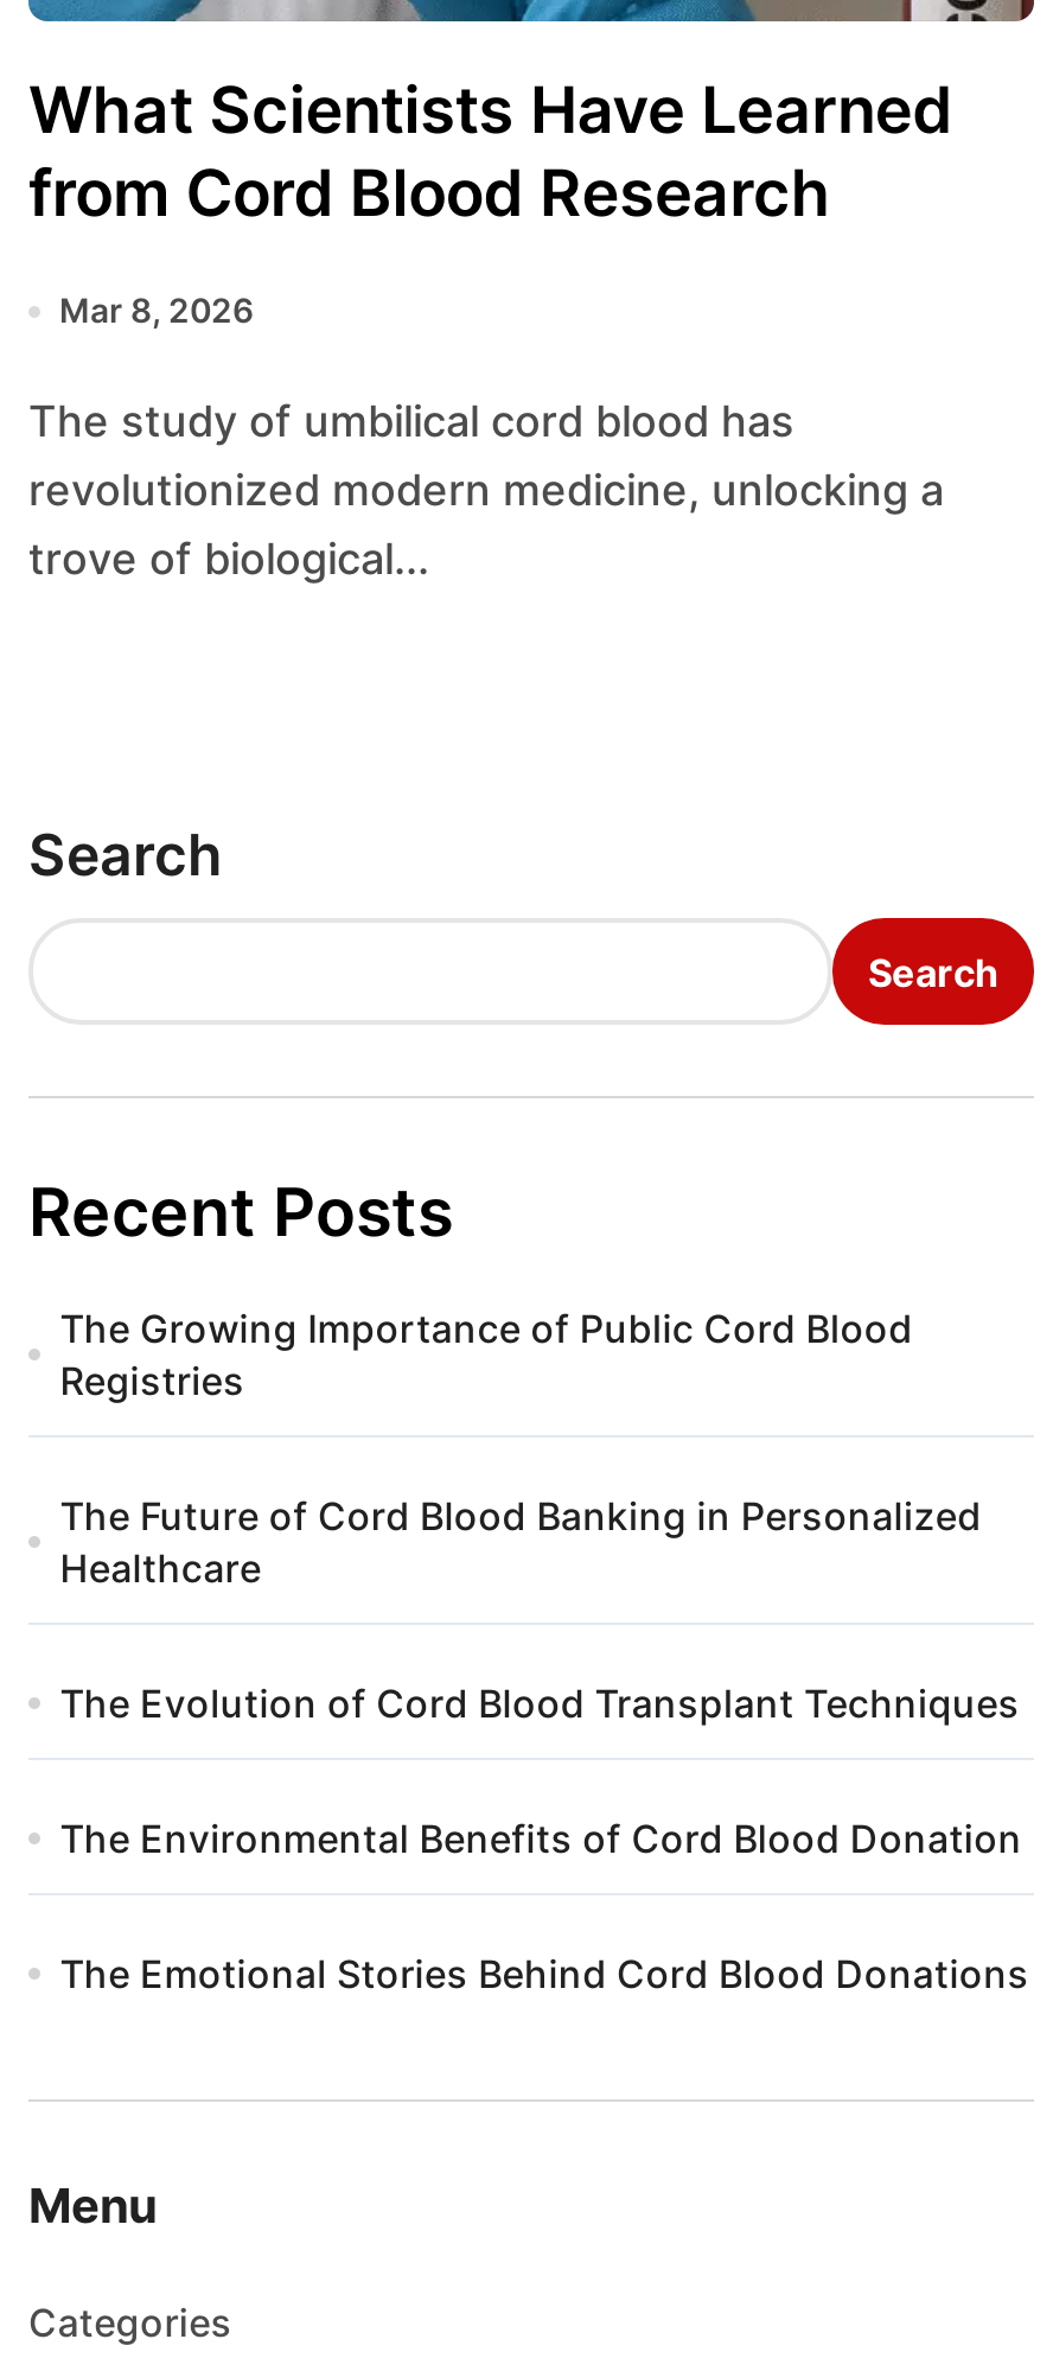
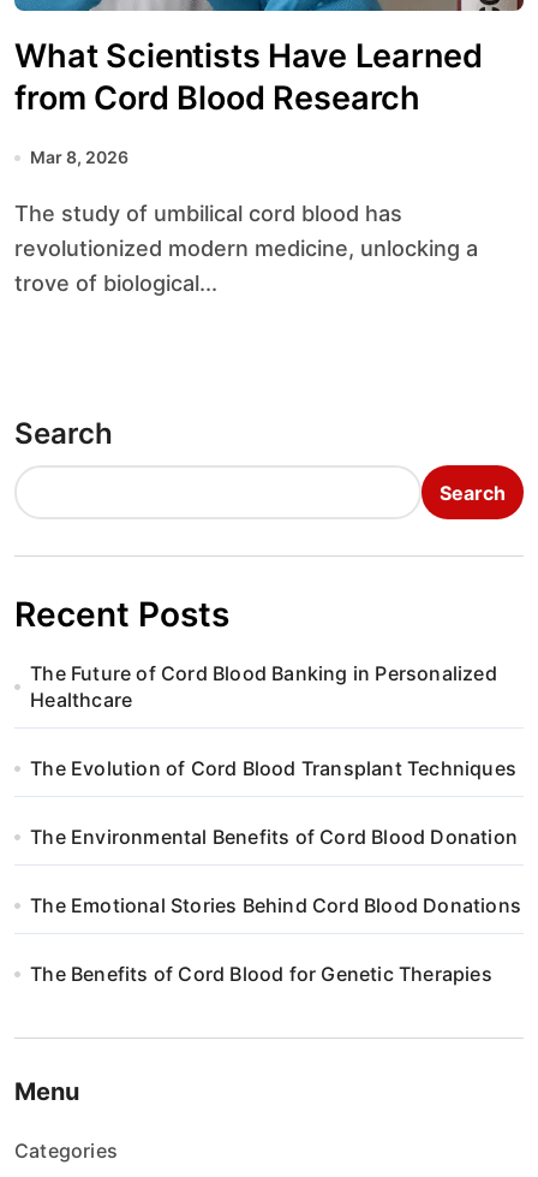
- The Growing Importance of Public Cord Blood
- Registries

moved up: The Future of Cord Blood Banking in Personalized | Healthcare | The Evolution of Cord Blood Transplant Techniques | The Environmental Benefits of Cord Blood Donation | The Emotional Stories Behind Cord Blood Donations

+ The Benefits of Cord Blood for Genetic Therapies
